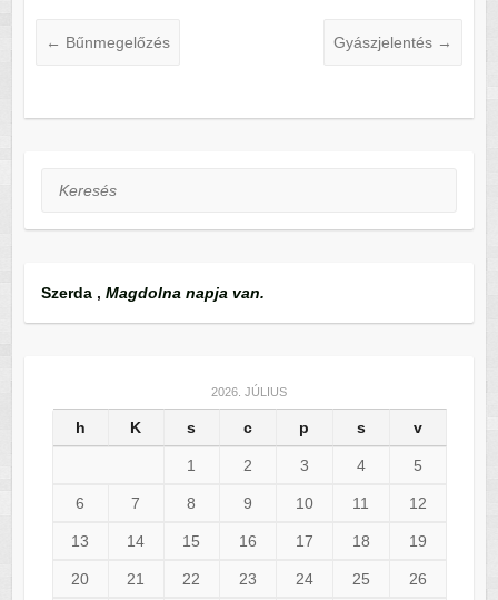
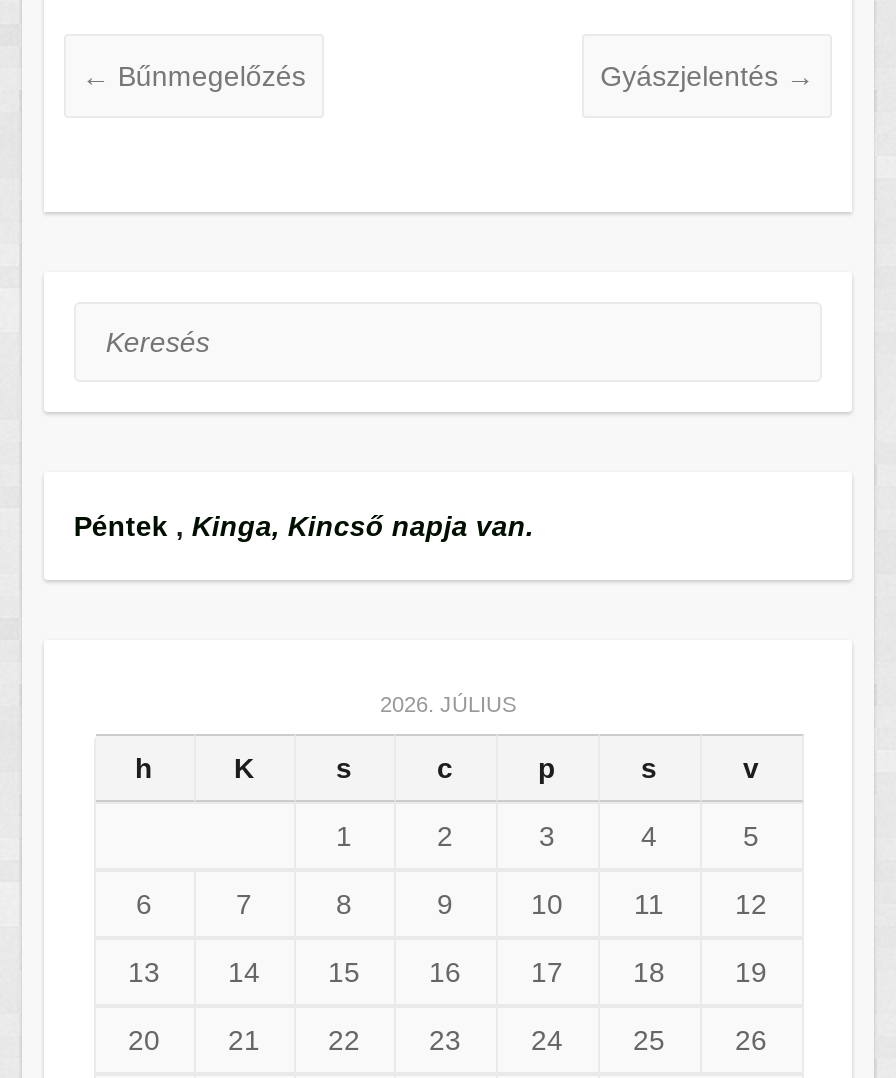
- Szerda, Magdolna napja van.
+ Péntek, Kinga, Kincső napja van.
